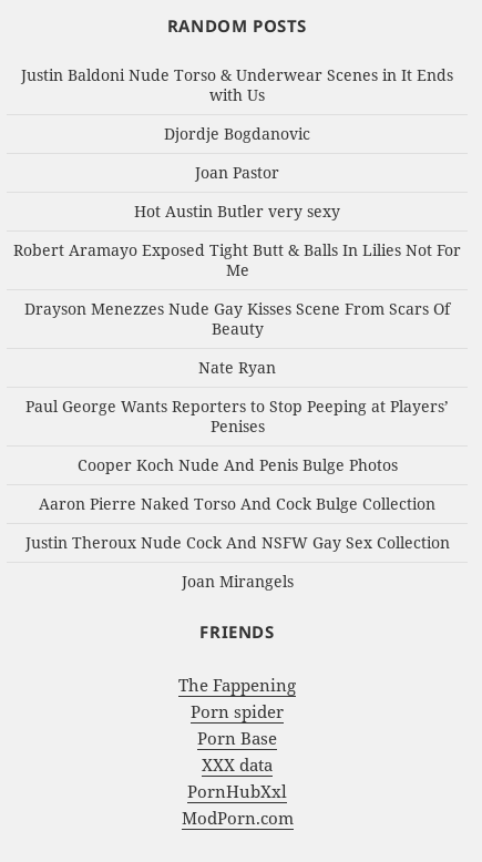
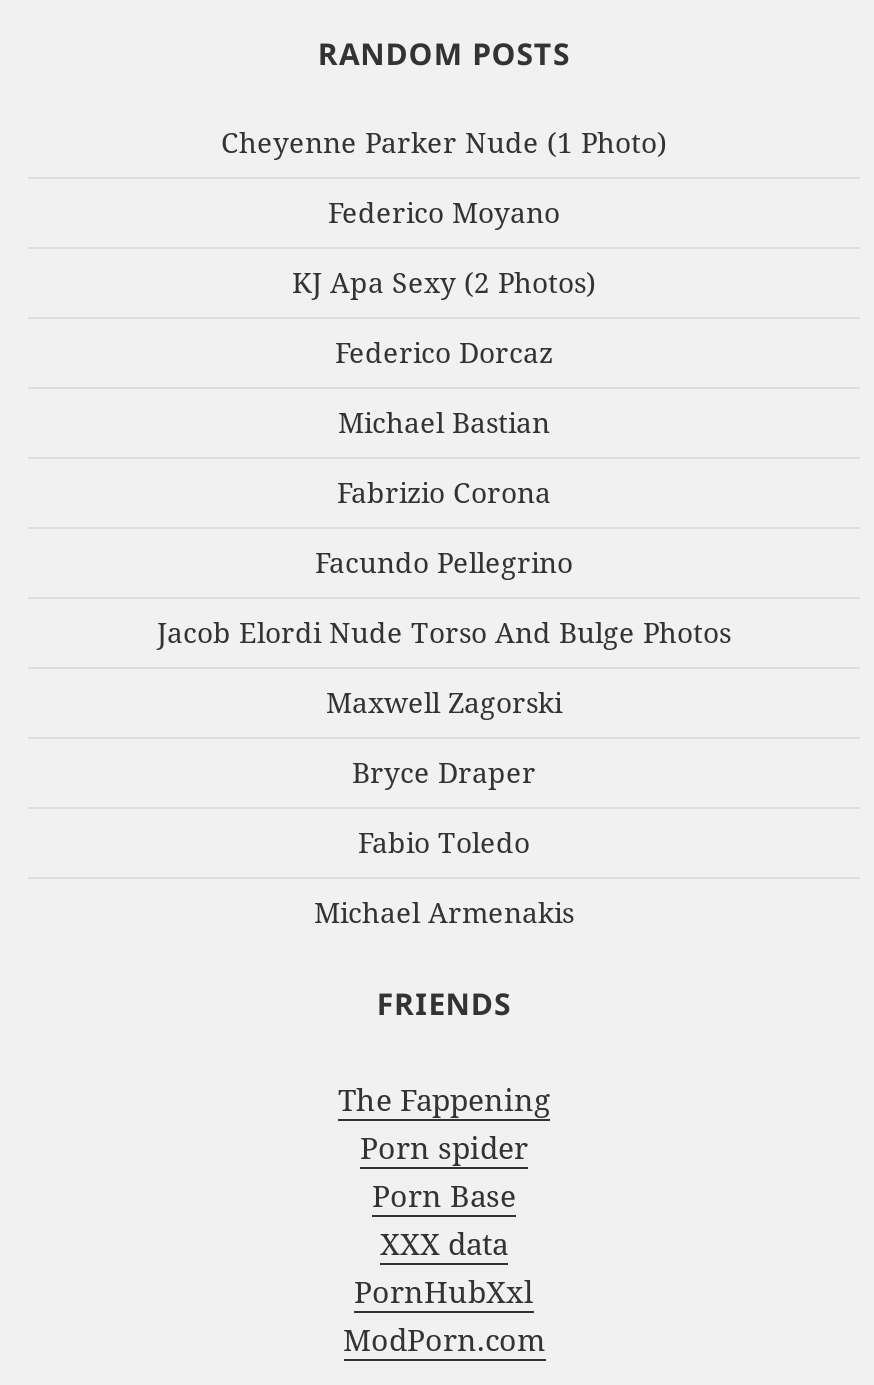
- Justin Baldoni Nude Torso & Underwear Scenes in It Ends
- with Us
+ Cheyenne Parker Nude (1 Photo)

- Djordje Bogdanovic
+ Federico Moyano

- Joan Pastor
+ KJ Apa Sexy (2 Photos)

- Hot Austin Butler very sexy
+ Federico Dorcaz

- Robert Aramayo Exposed Tight Butt & Balls In Lilies Not For
- Me
+ Michael Bastian

- Drayson Menezzes Nude Gay Kisses Scene From Scars Of
- Beauty
+ Fabrizio Corona

- Nate Ryan
+ Facundo Pellegrino

- Paul George Wants Reporters to Stop Peeping at Players’
- Penises
+ Jacob Elordi Nude Torso And Bulge Photos

- Cooper Koch Nude And Penis Bulge Photos
+ Maxwell Zagorski

- Aaron Pierre Naked Torso And Cock Bulge Collection
+ Bryce Draper

- Justin Theroux Nude Cock And NSFW Gay Sex Collection
+ Fabio Toledo

- Joan Mirangels
+ Michael Armenakis
